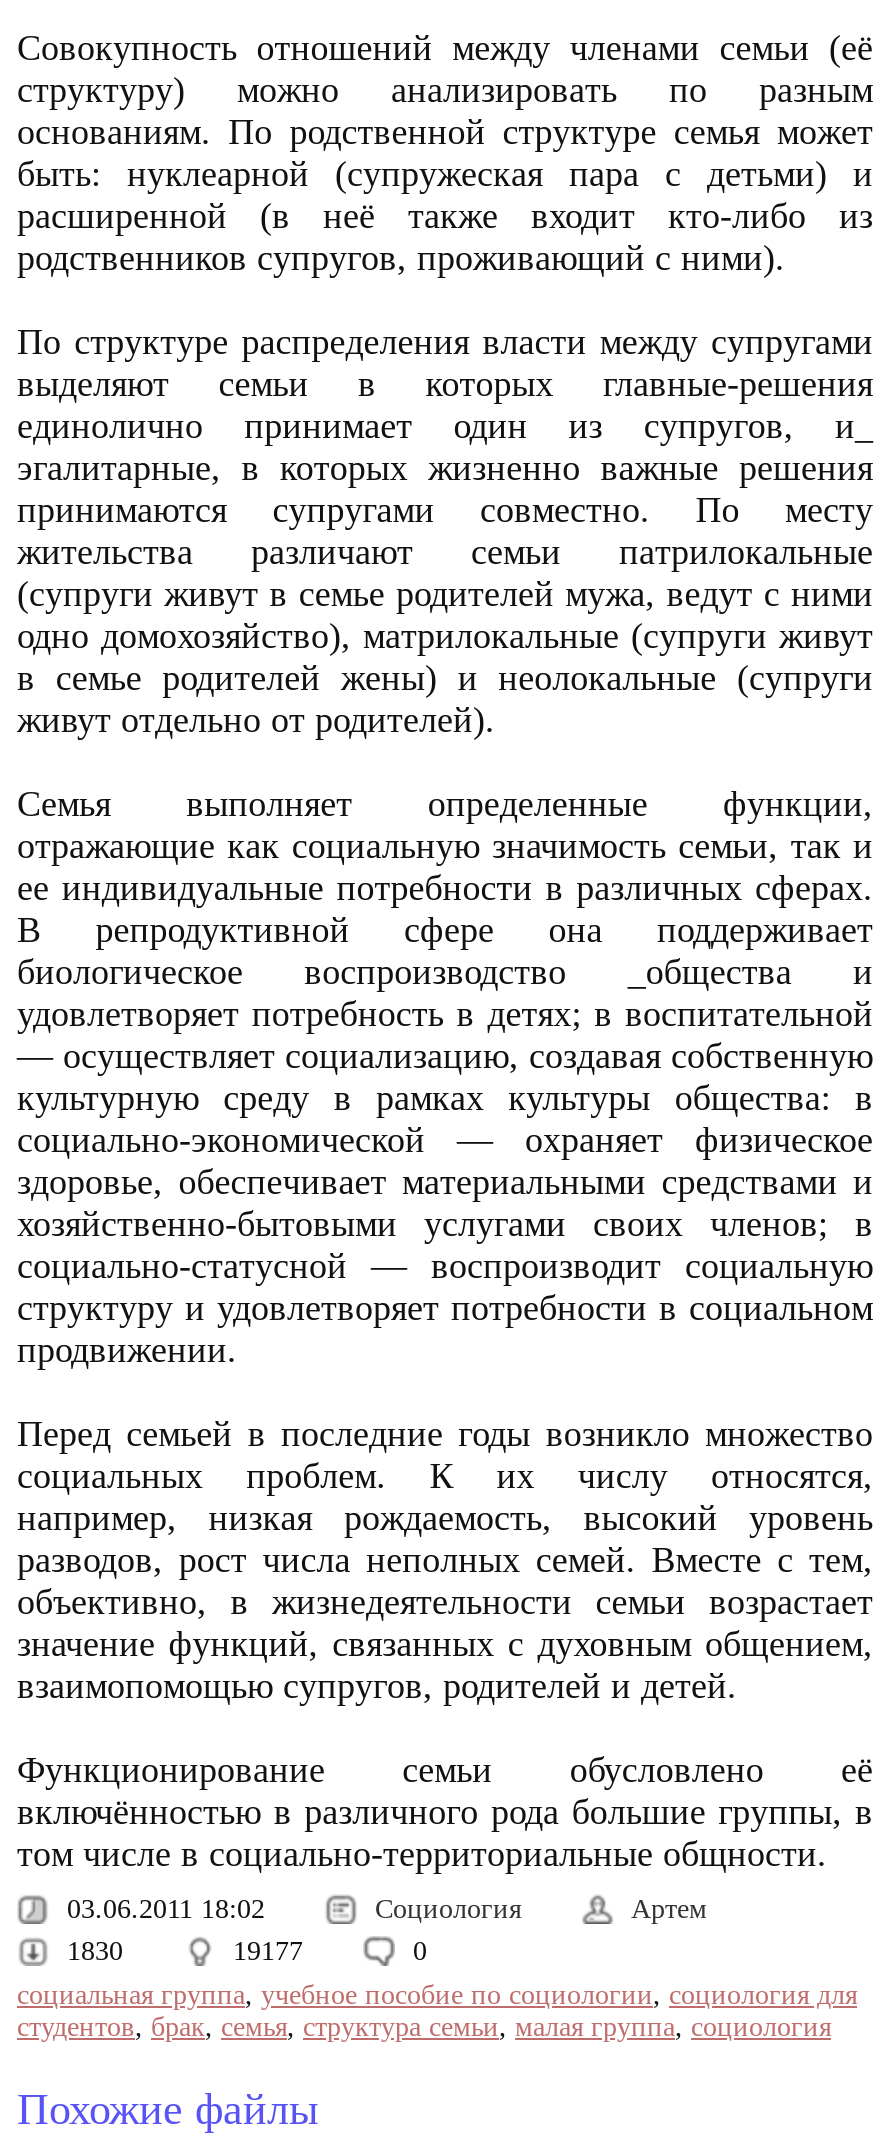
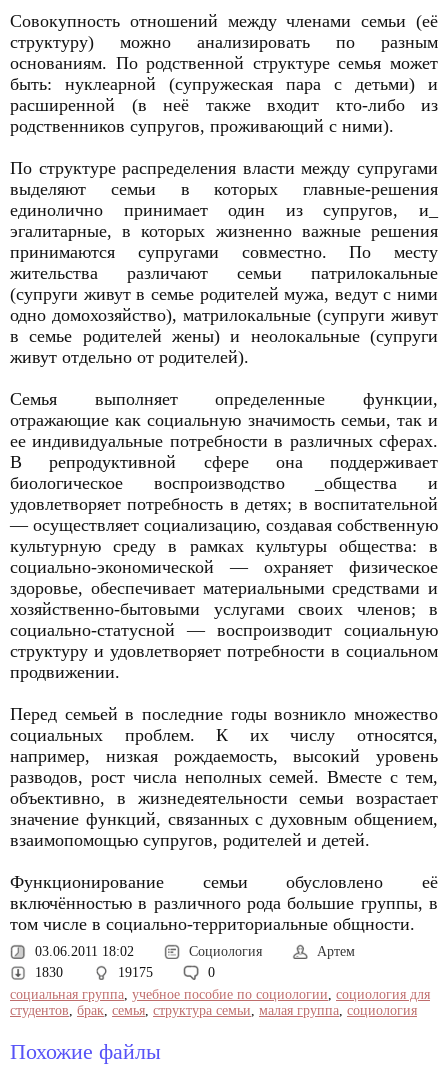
- 19177
+ 19175
